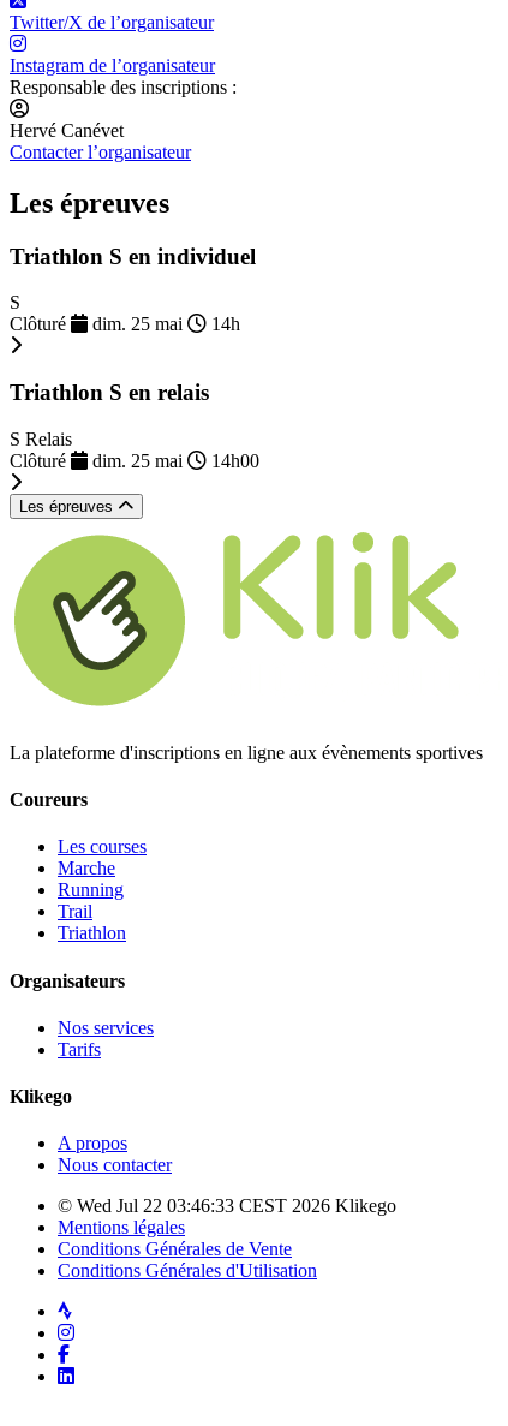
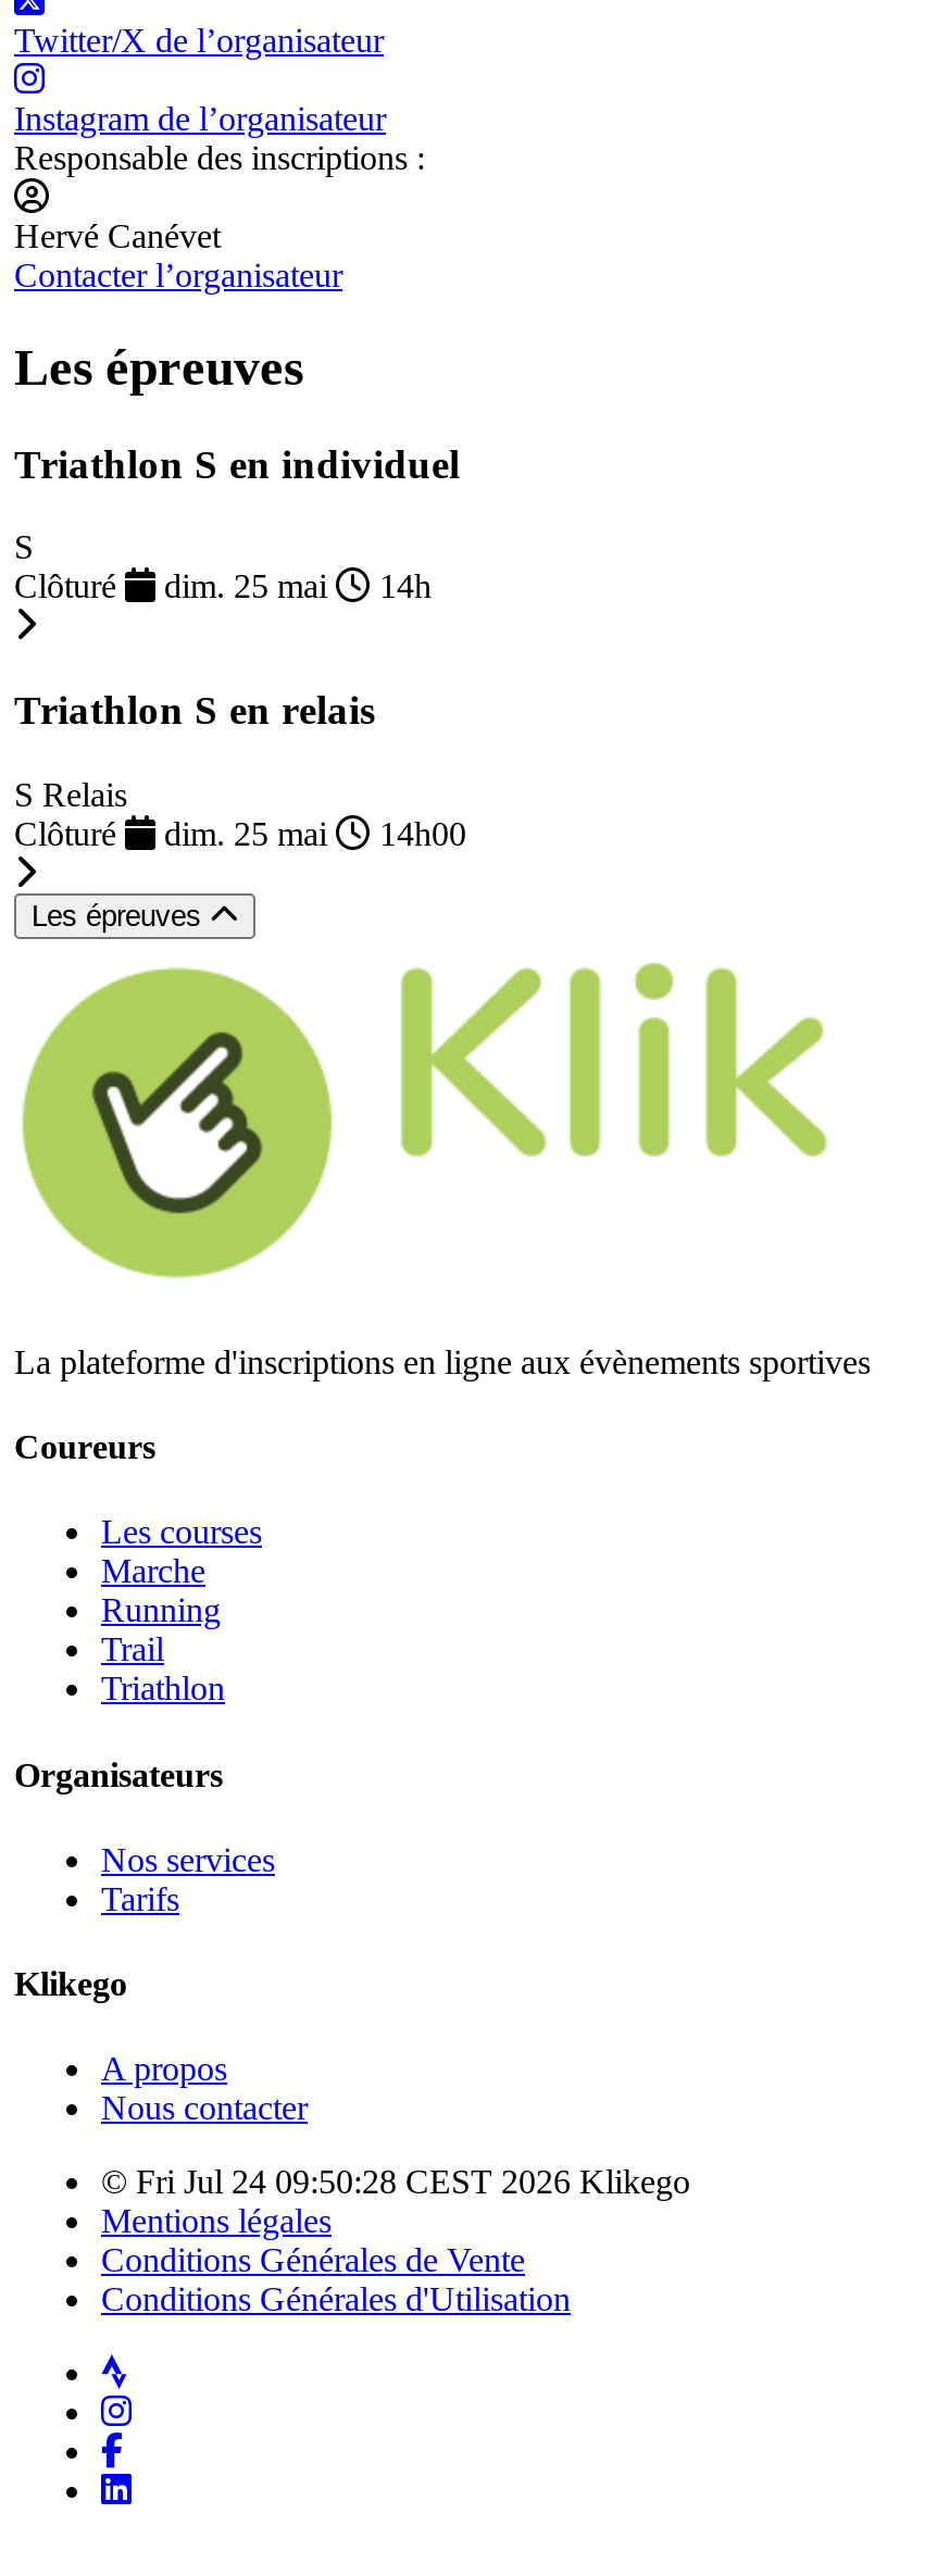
- © Wed Jul 22 03:46:33 CEST 2026 Klikego
+ © Fri Jul 24 09:50:28 CEST 2026 Klikego
